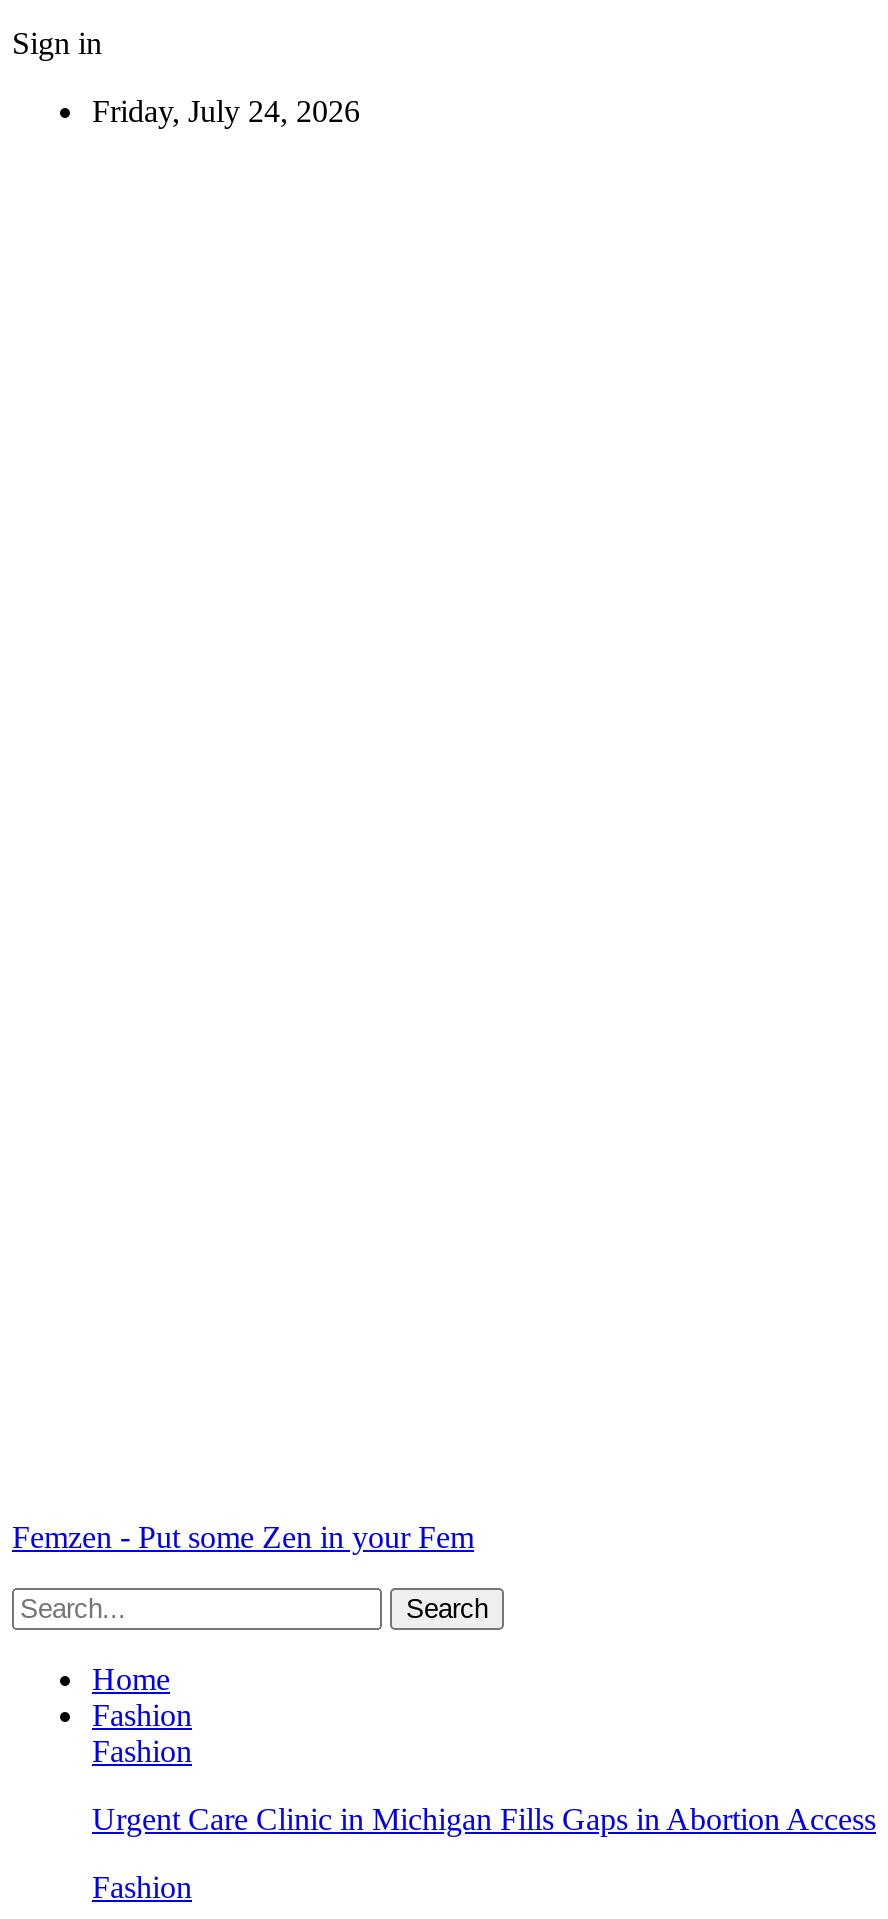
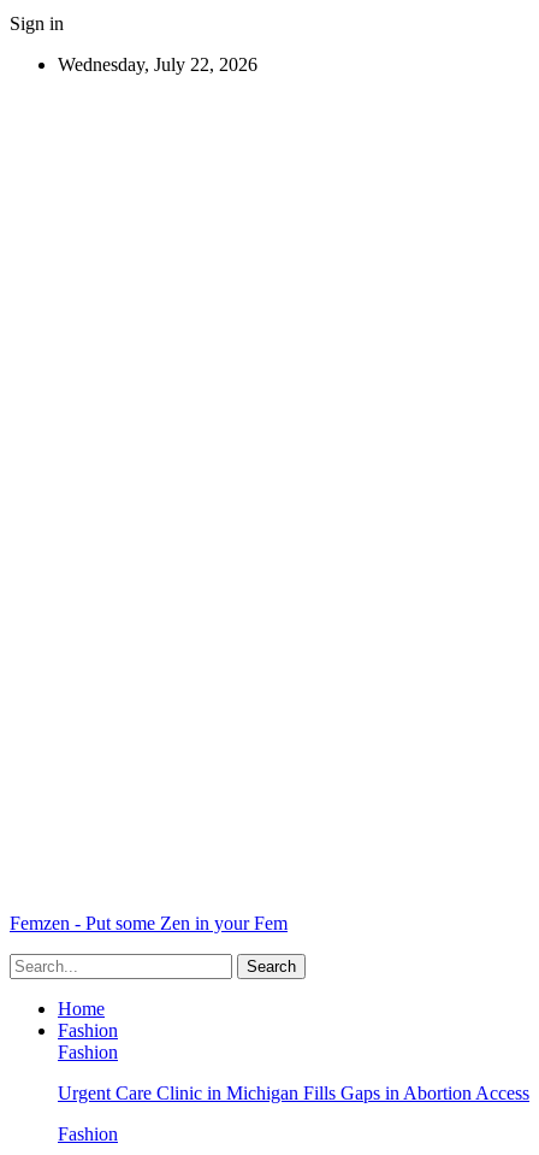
- Friday, July 24, 2026
+ Wednesday, July 22, 2026
